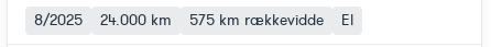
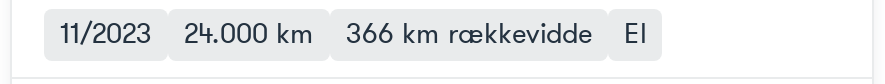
- 8/2025
+ 11/2023

- 575 km rækkevidde
+ 366 km rækkevidde
